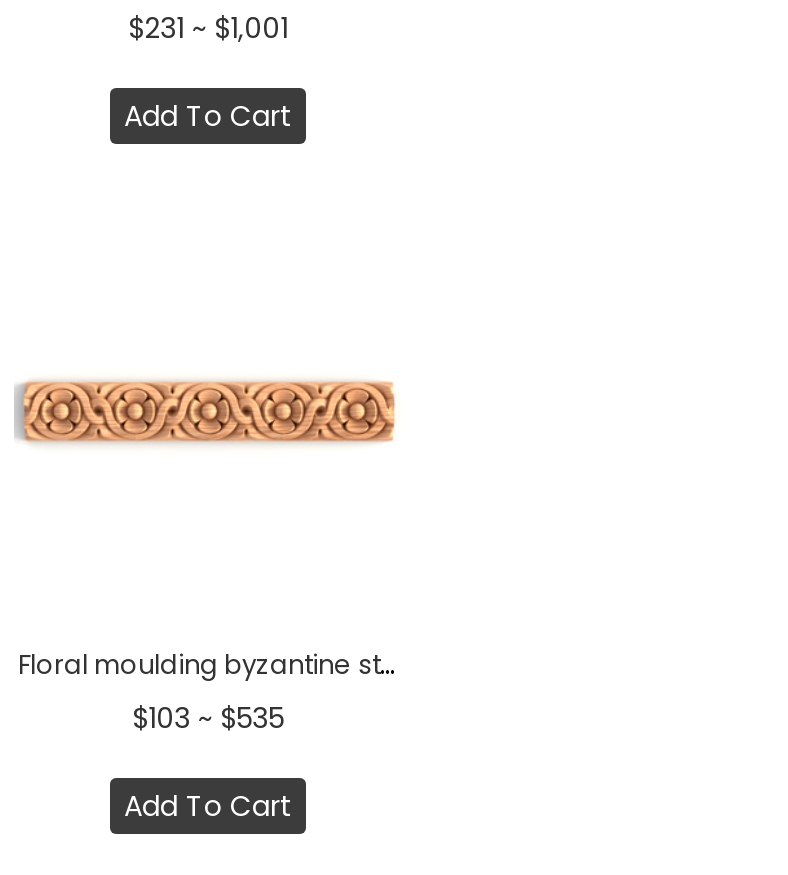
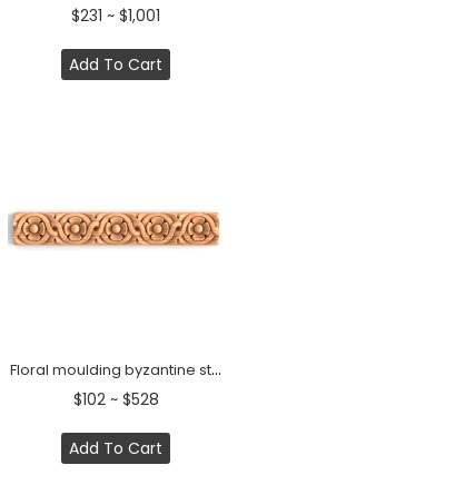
- $103 ~ $535
+ $102 ~ $528
